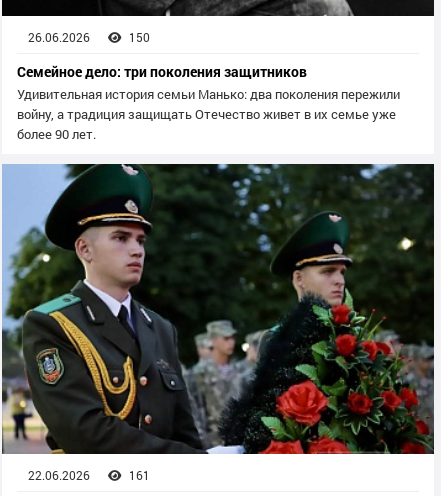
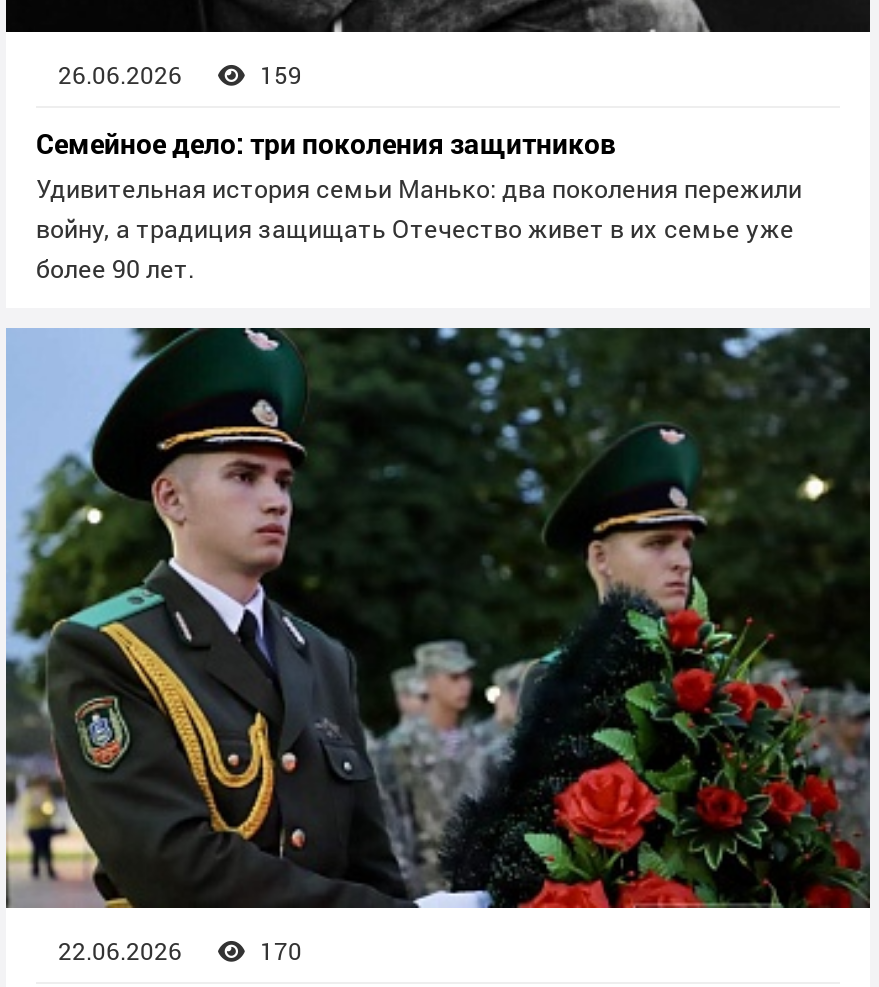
- 150
+ 159

- 161
+ 170
